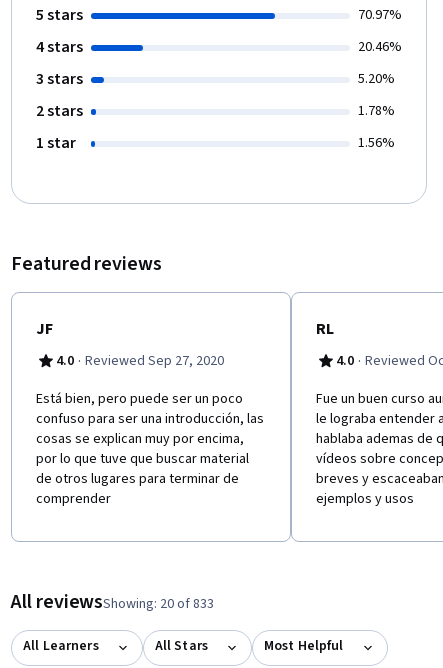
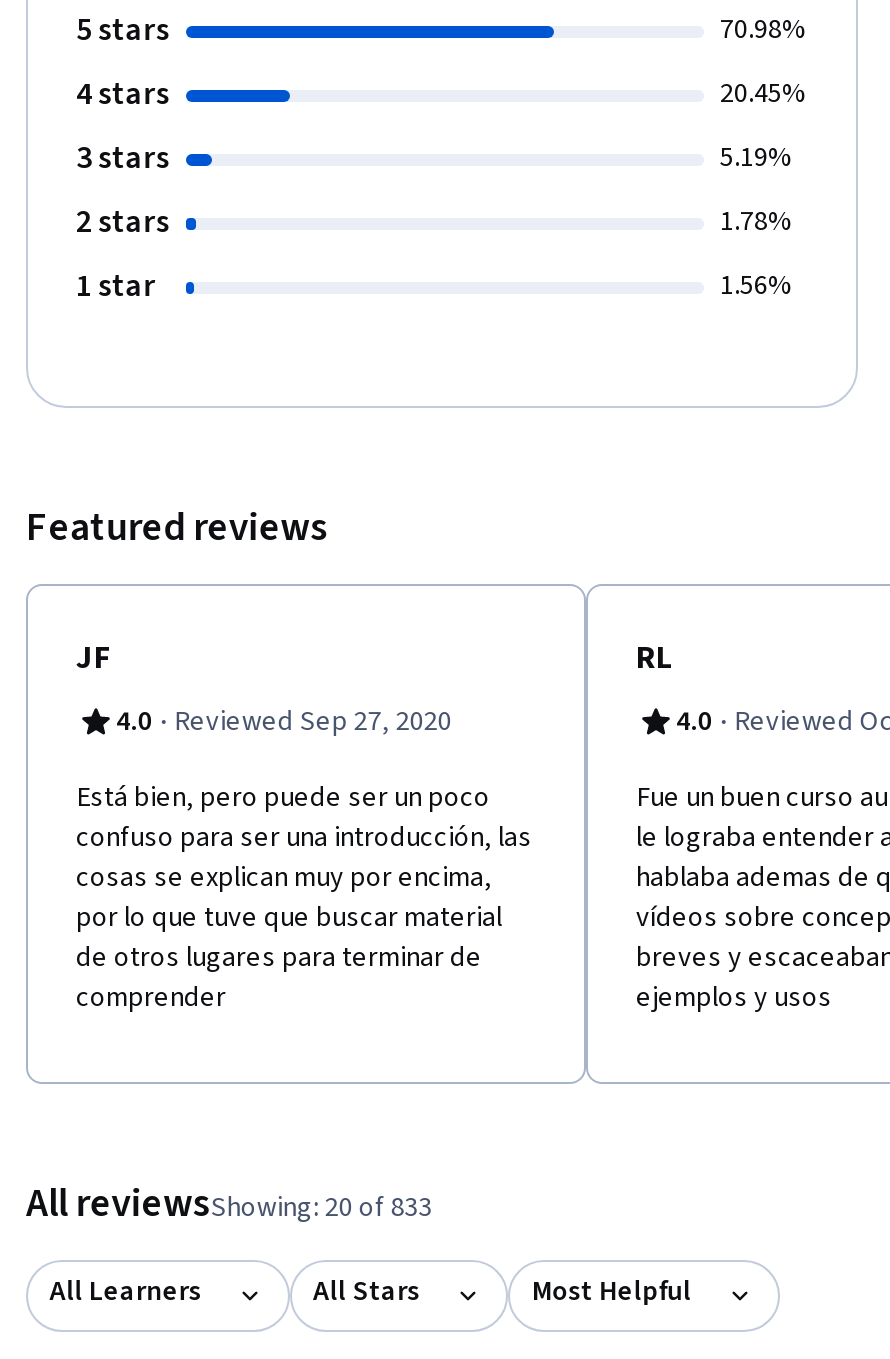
- 70.97%
+ 70.98%

- 20.46%
+ 20.45%

- 5.20%
+ 5.19%
